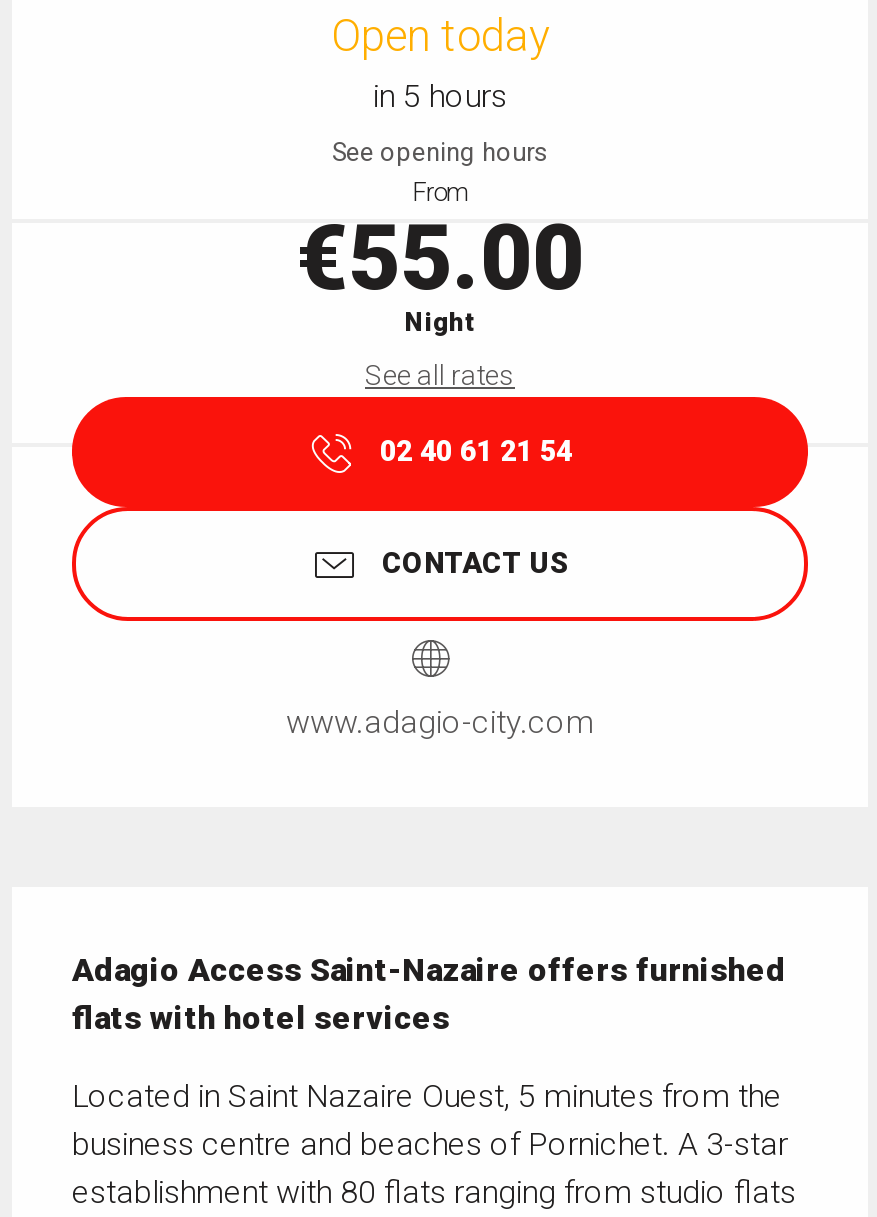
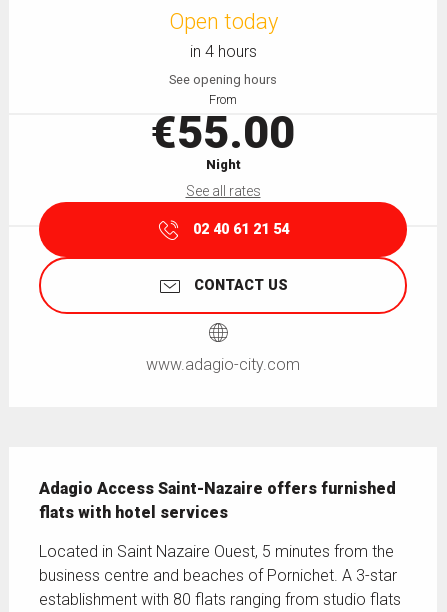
- in 5 hours
+ in 4 hours
